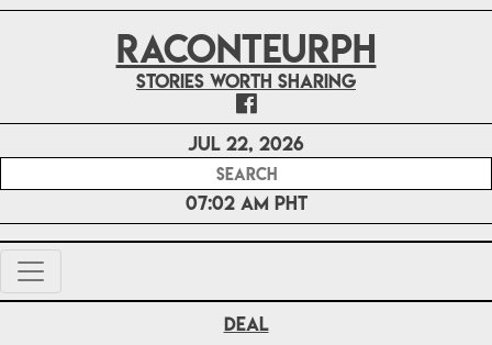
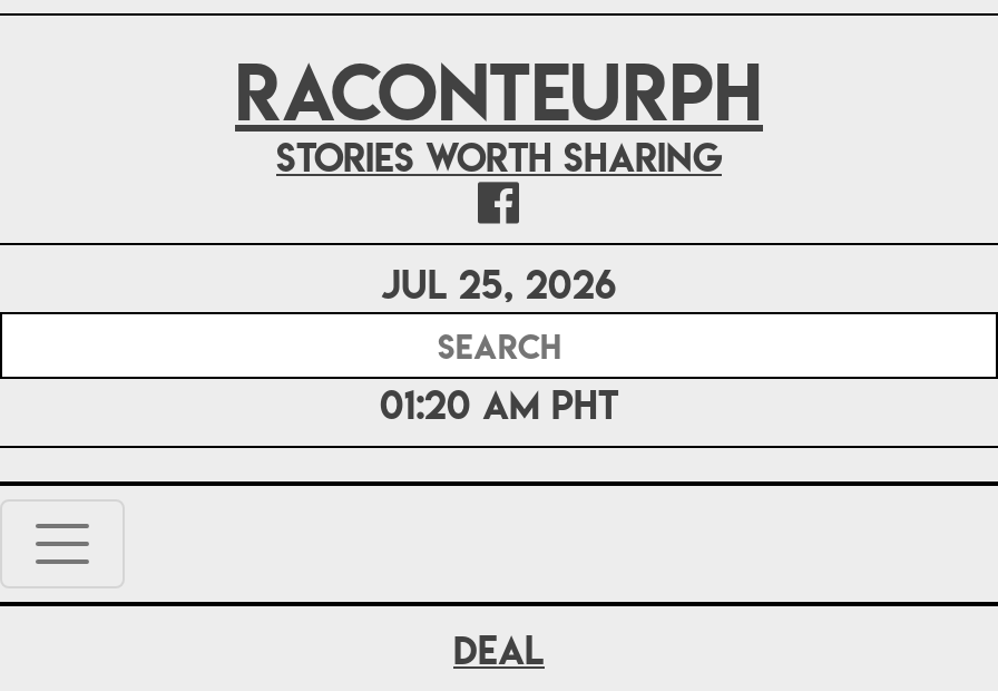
- Jul 22, 2026
+ Jul 25, 2026

- 07:02 AM PHT
+ 01:20 AM PHT
